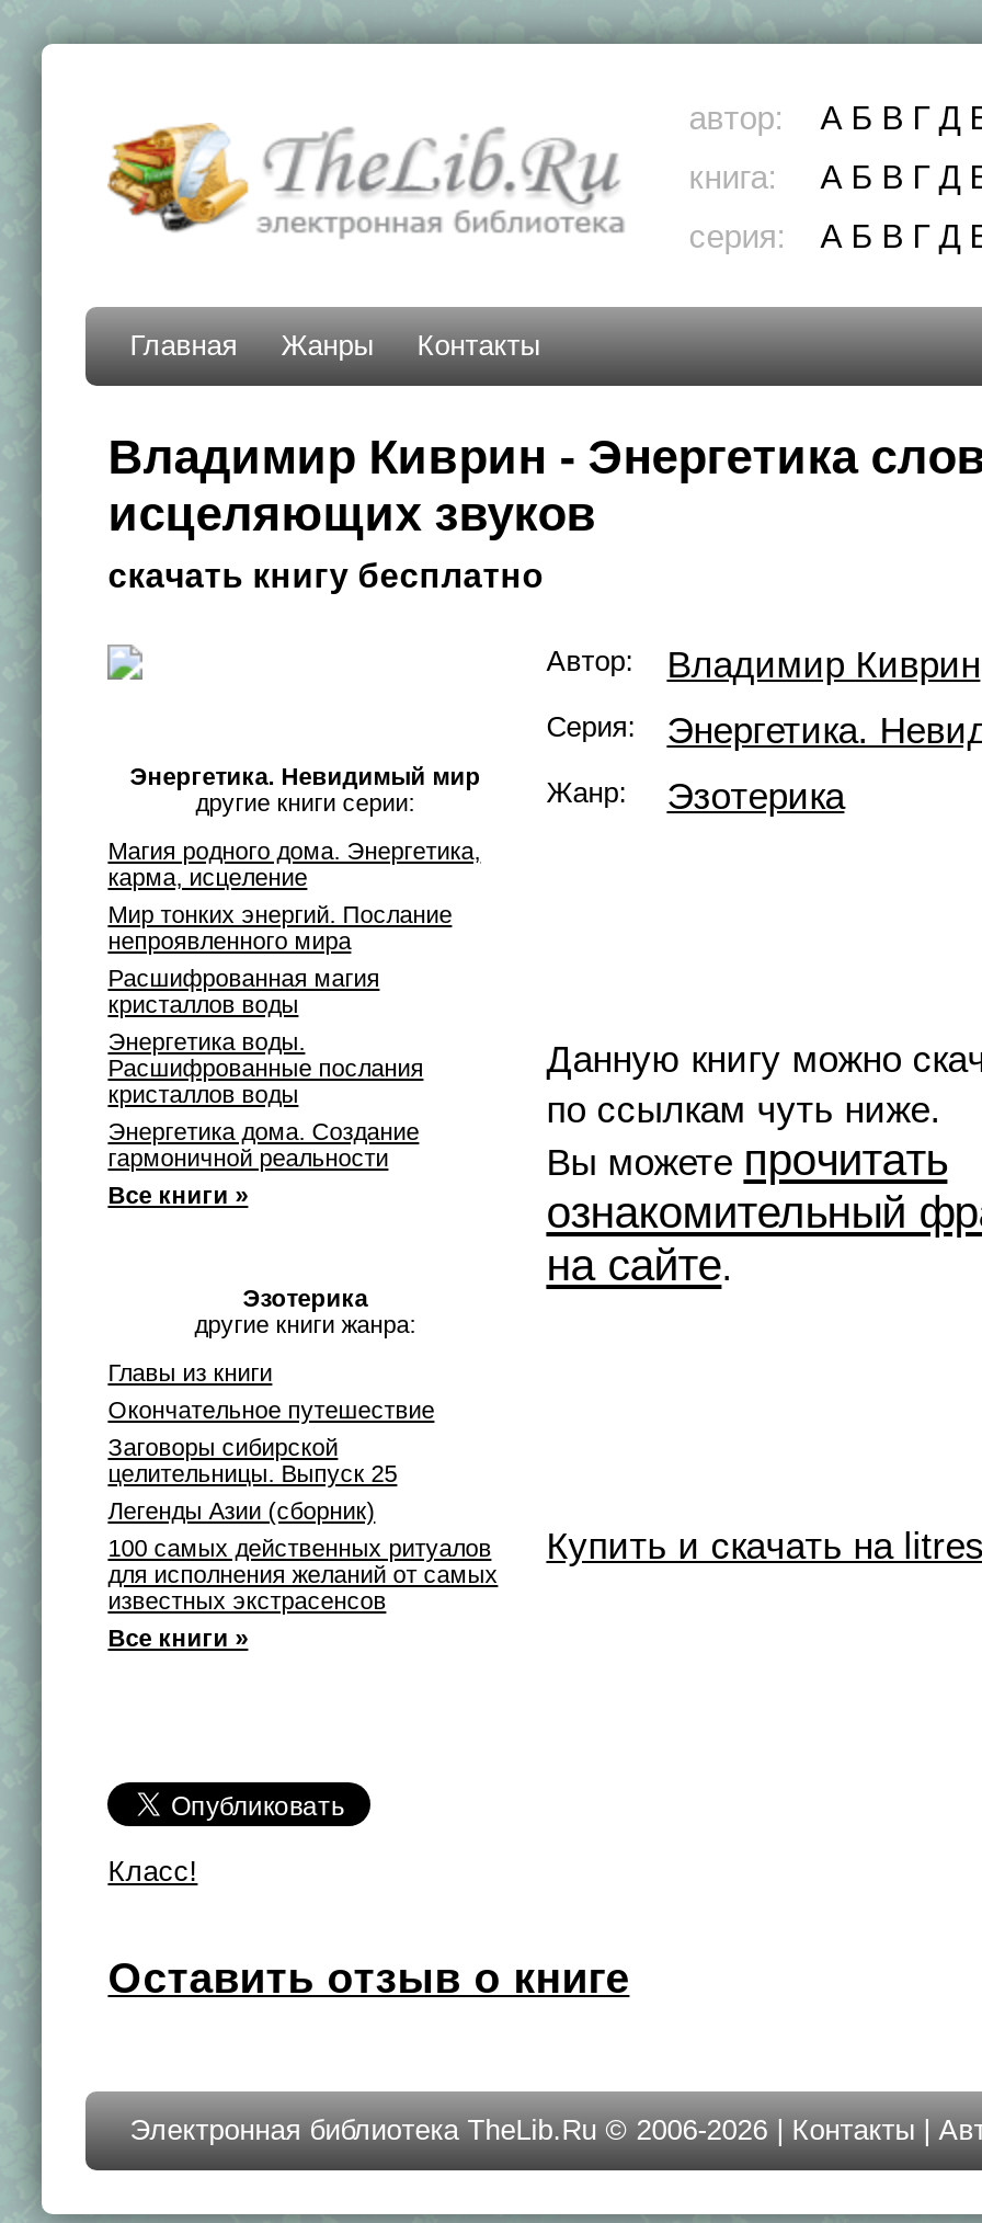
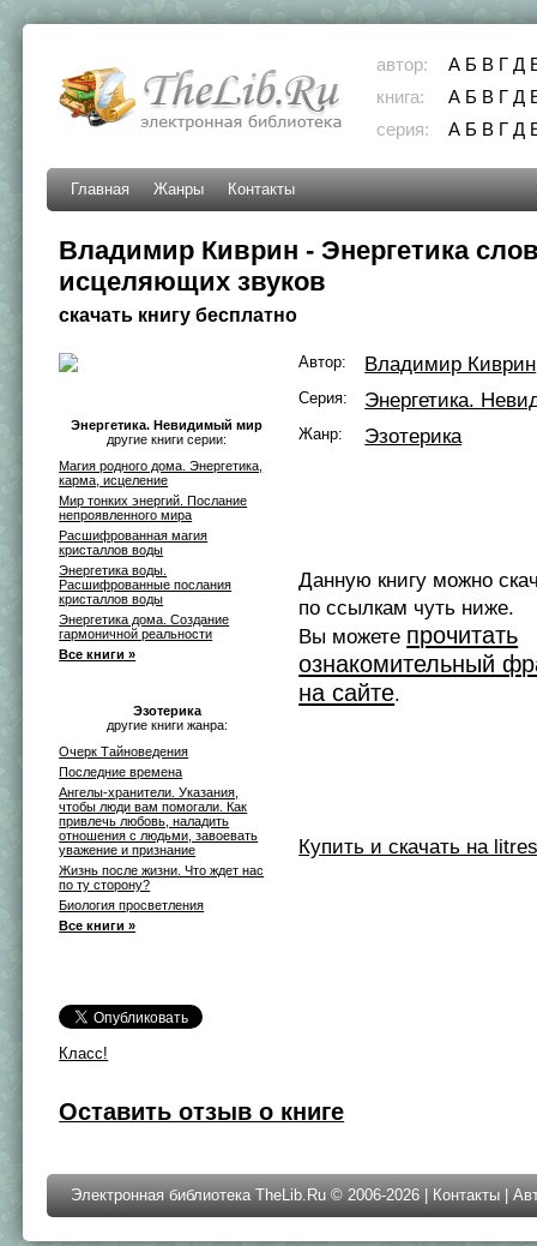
- Главы из книги
- Окончательное путешествие
- Заговоры сибирской
- целительницы. Выпуск 25
- Легенды Азии (сборник)
- 100 самых действенных ритуалов
- для исполнения желаний от самых
- известных экстрасенсов
+ Очерк Тайноведения
+ Последние времена
+ Ангелы-хранители. Указания,
+ чтобы люди вам помогали. Как
+ привлечь любовь, наладить
+ отношения с людьми, завоевать
+ уважение и признание
+ Жизнь после жизни. Что ждет нас
+ по ту сторону?
+ Биология просветления
